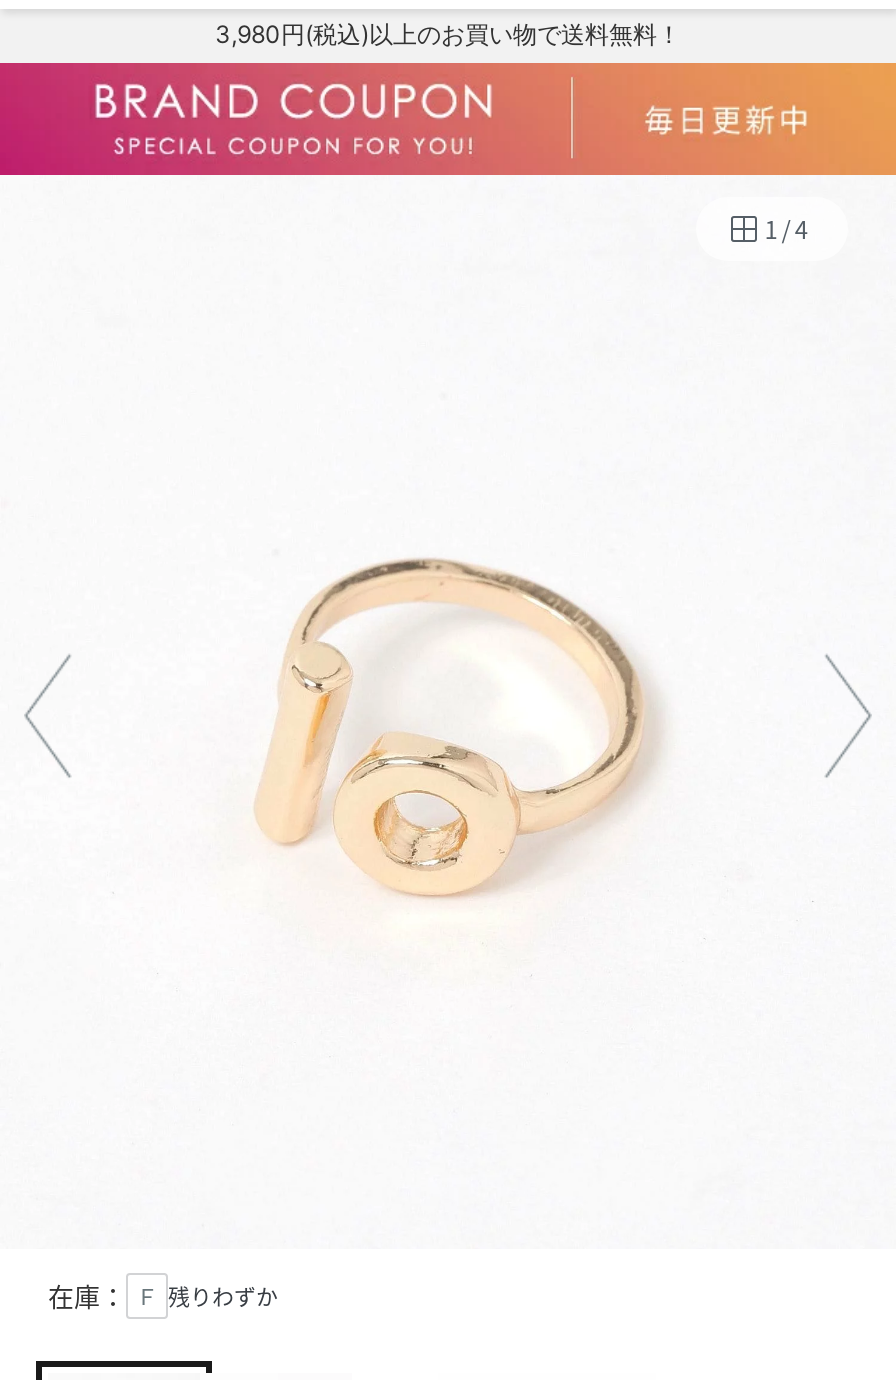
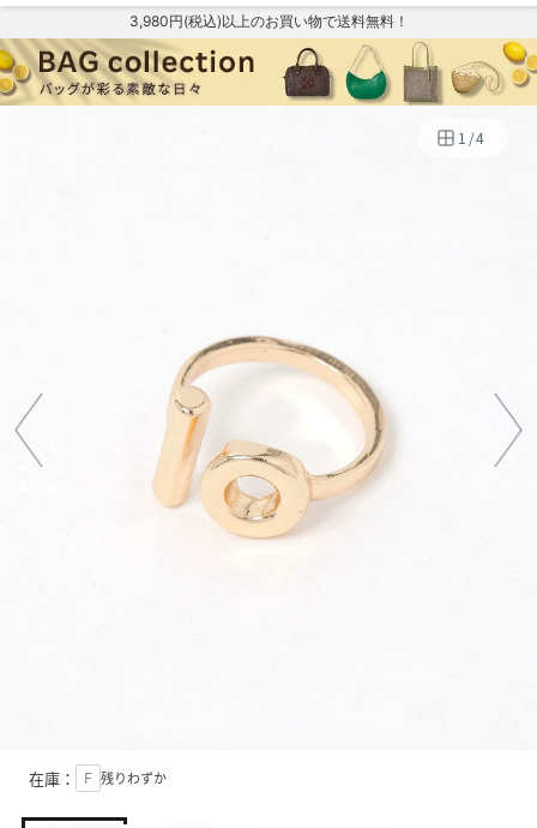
- [image]
+ [image]
